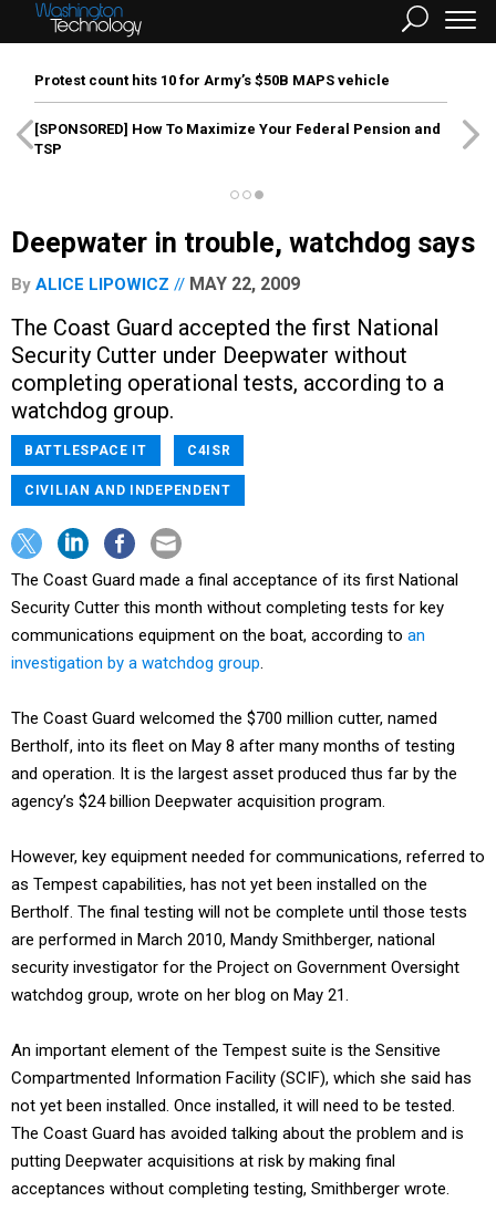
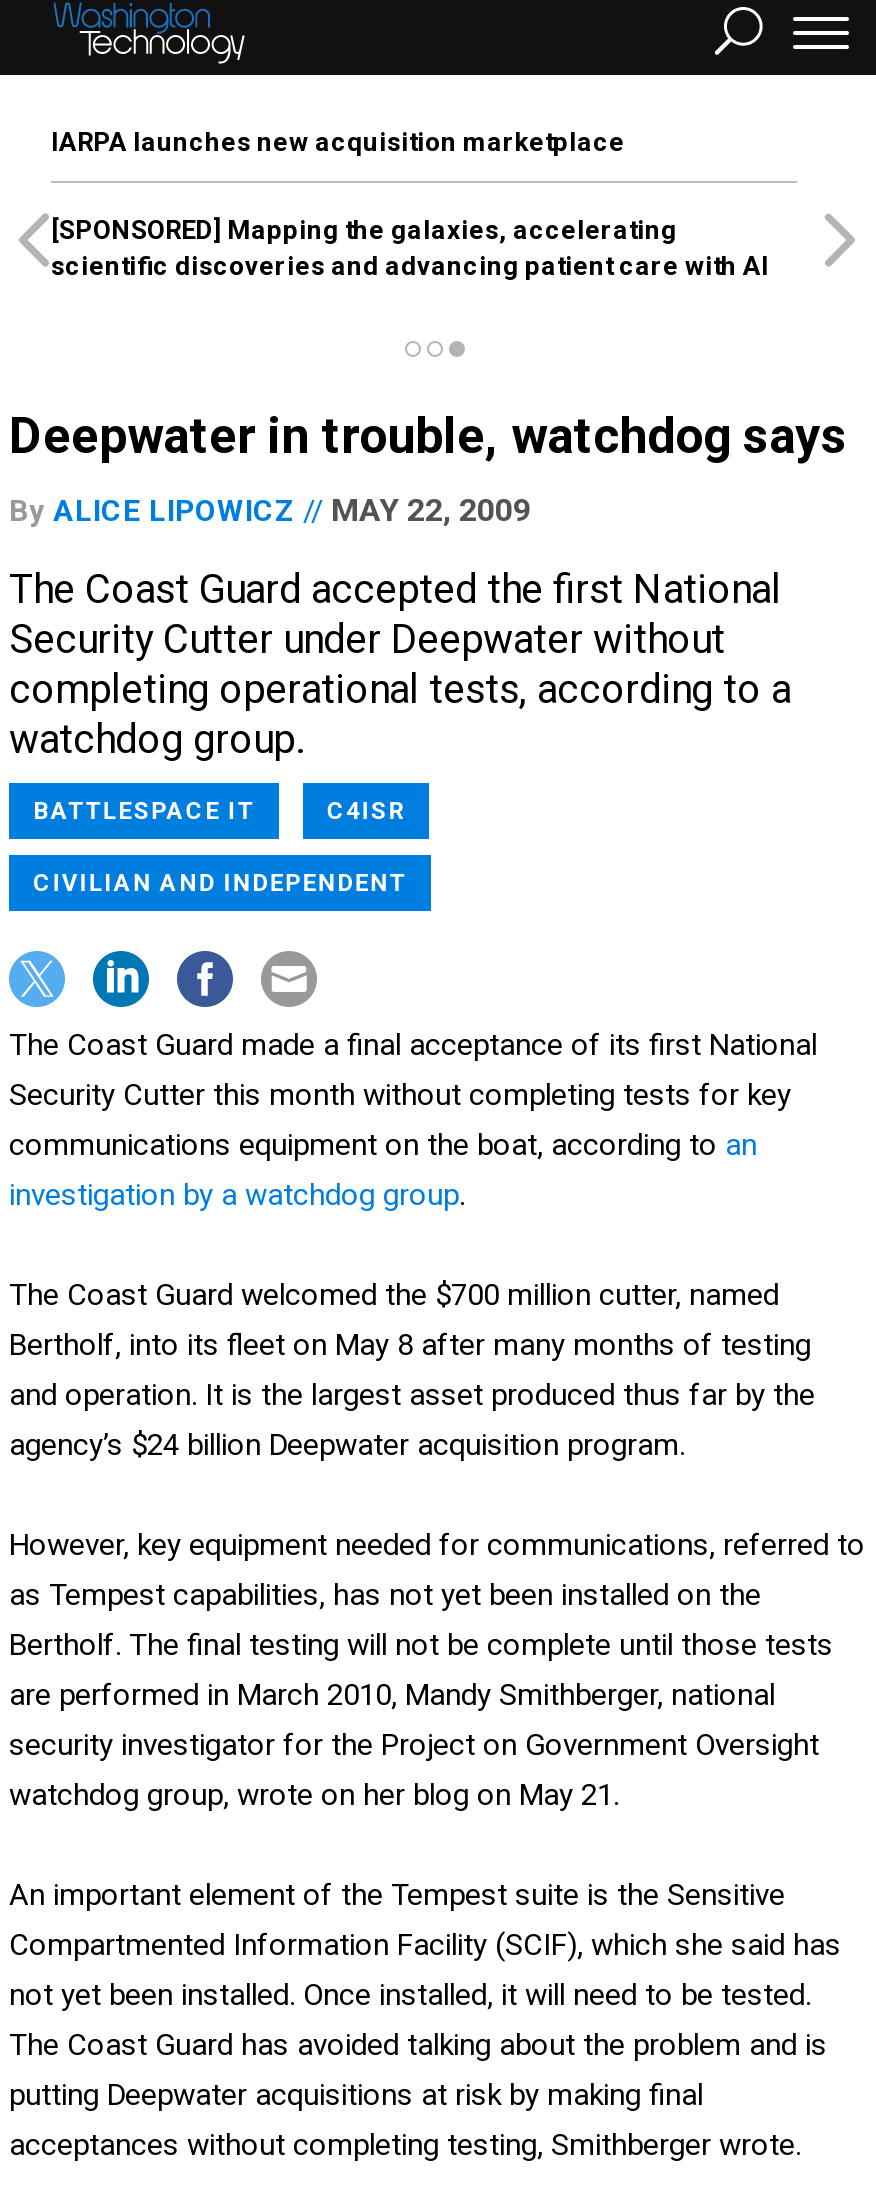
- Protest count hits 10 for Army’s $50B MAPS vehicle
+ IARPA launches new acquisition marketplace

- [SPONSORED] How To Maximize Your Federal Pension and
- TSP
+ [SPONSORED] Mapping the galaxies, accelerating
+ scientific discoveries and advancing patient care with AI
